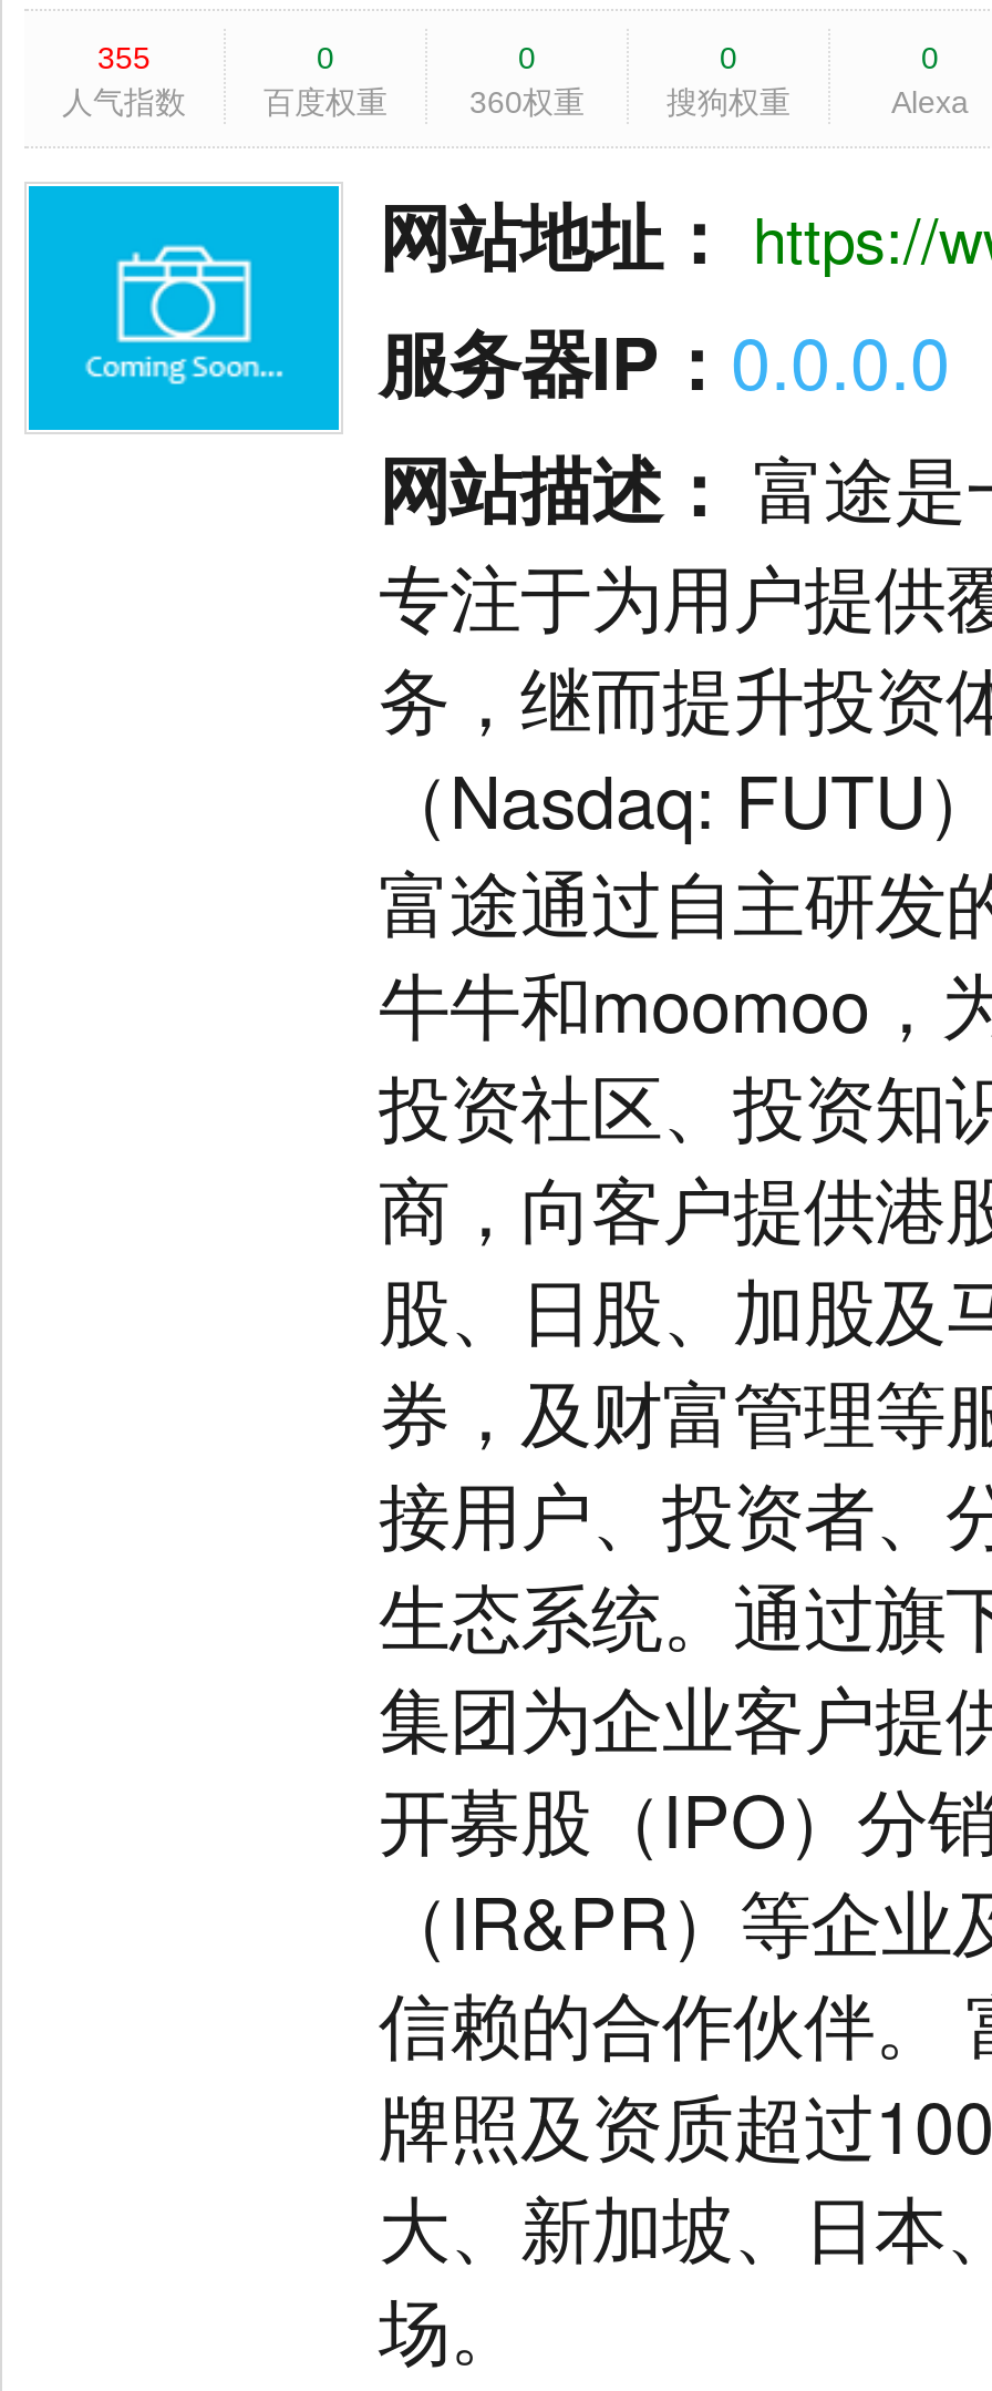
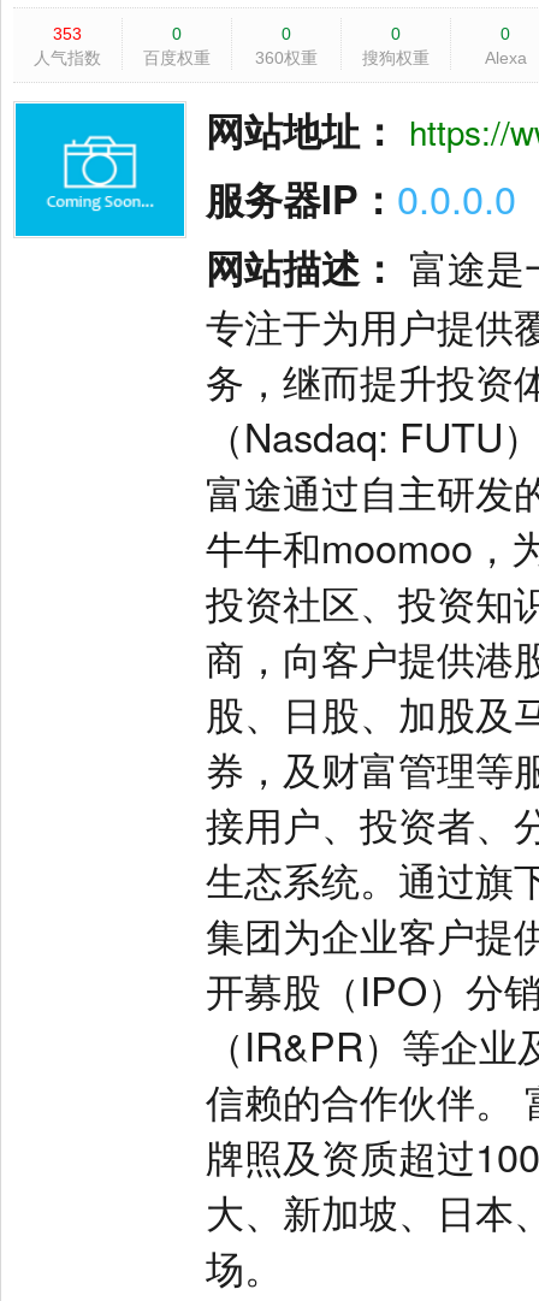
- 355
+ 353
